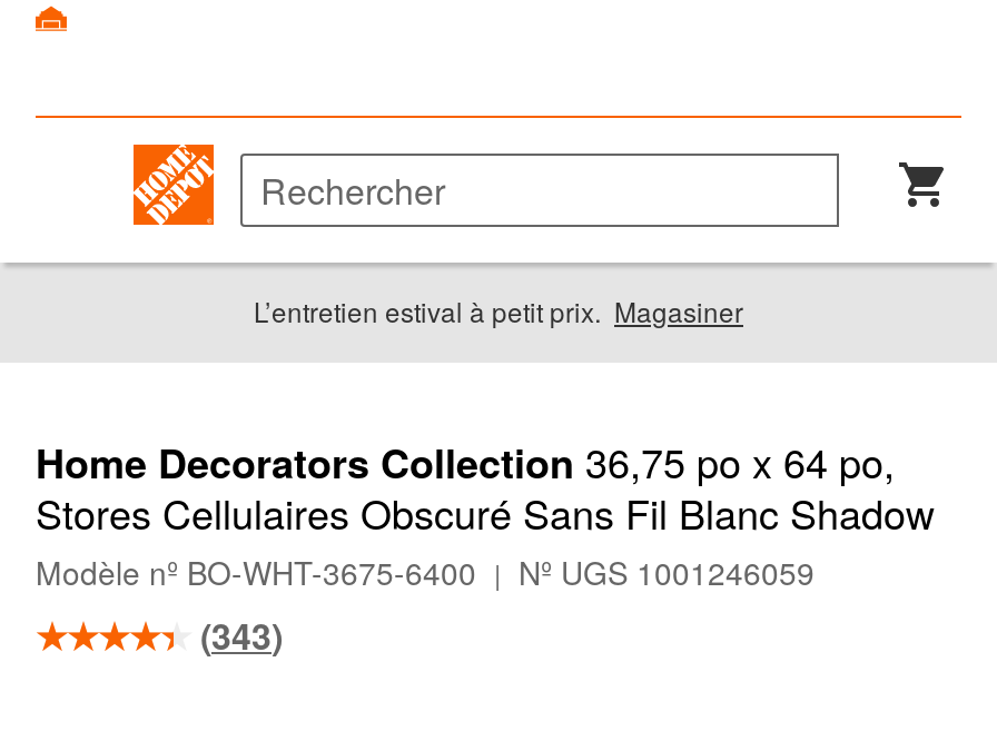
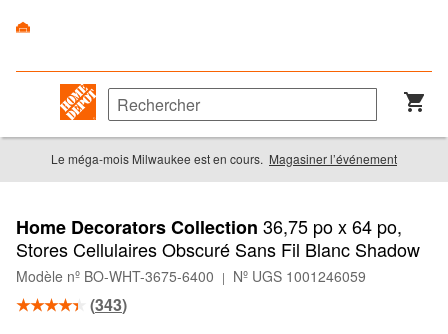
- L’entretien estival à petit prix. Magasiner
+ Le méga-mois Milwaukee est en cours. Magasiner l’événement
